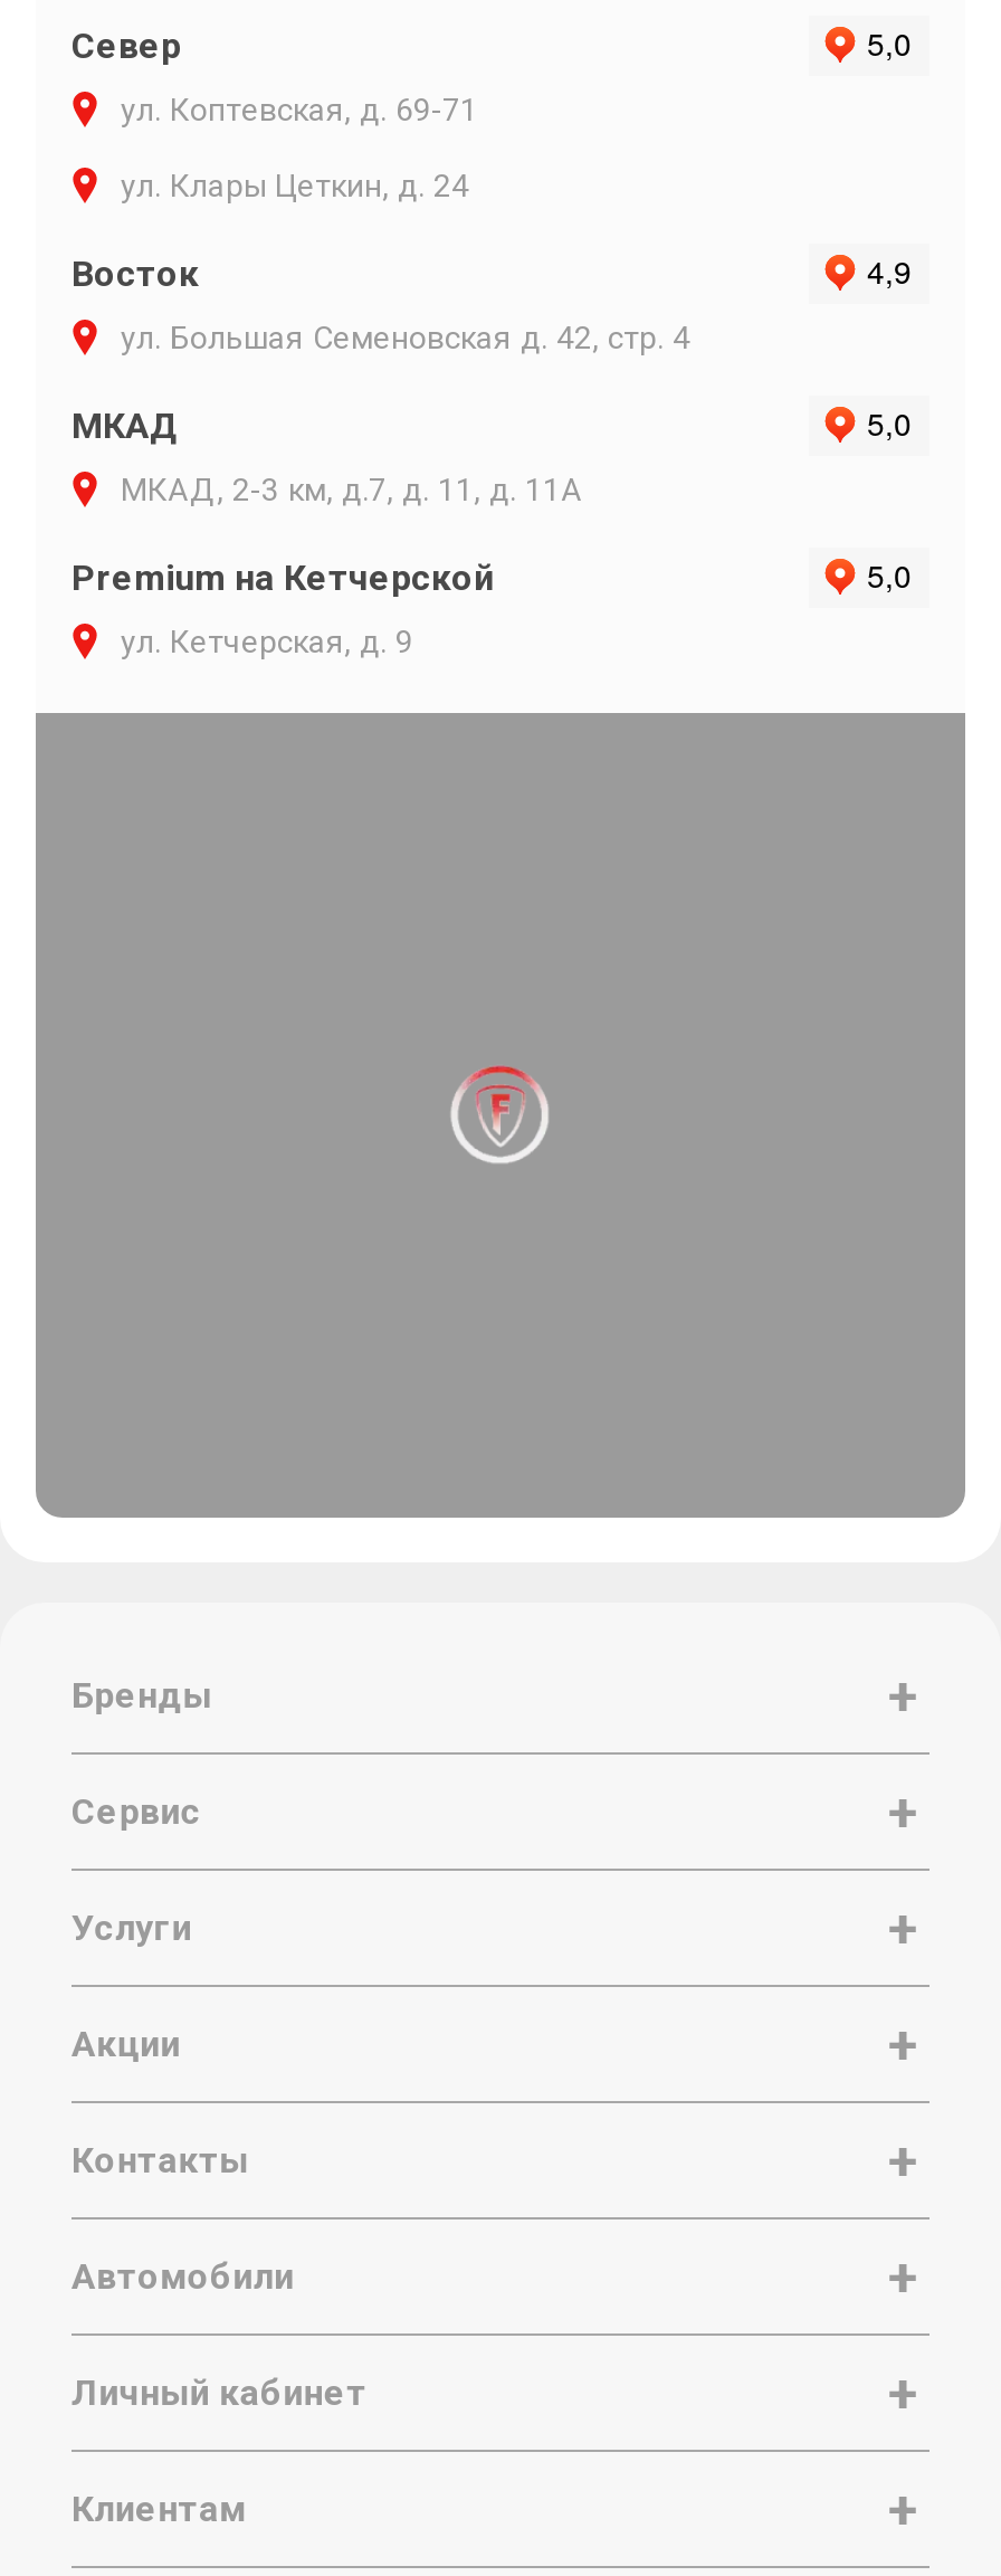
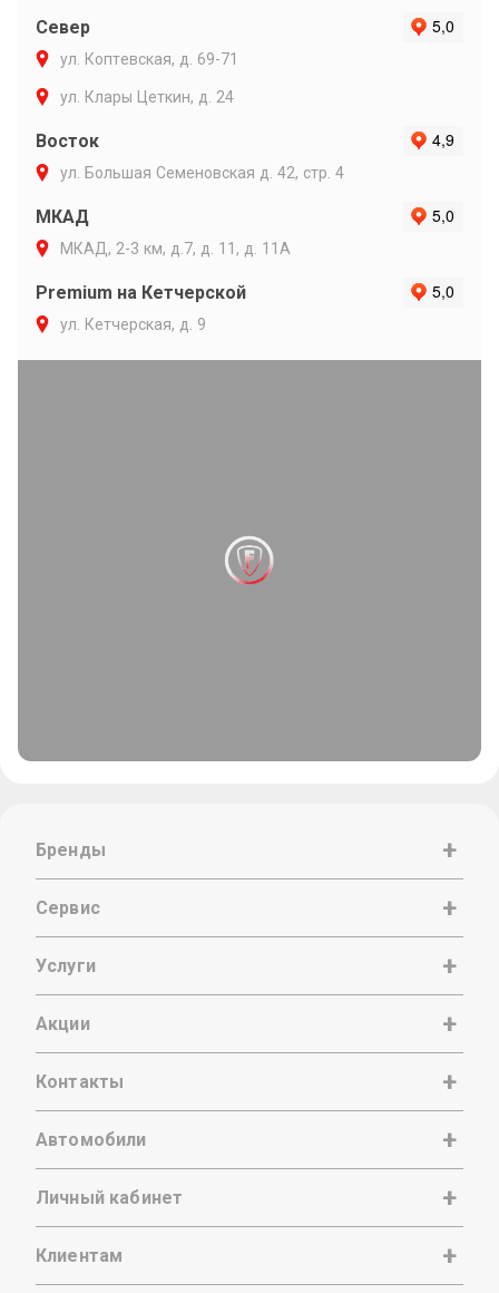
- [image]
+ [image]
